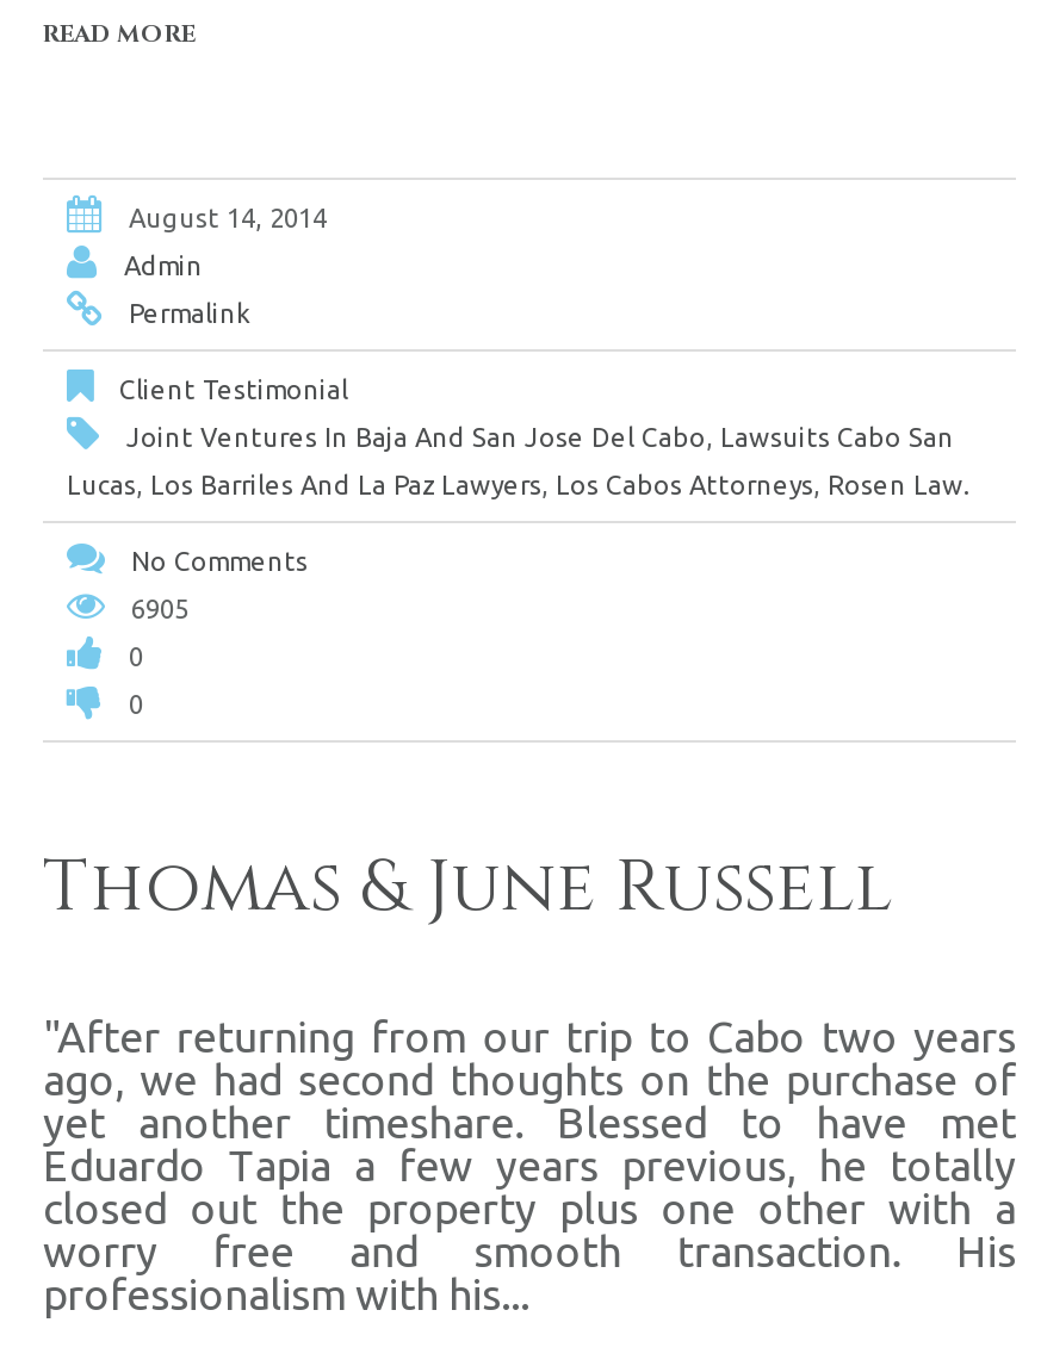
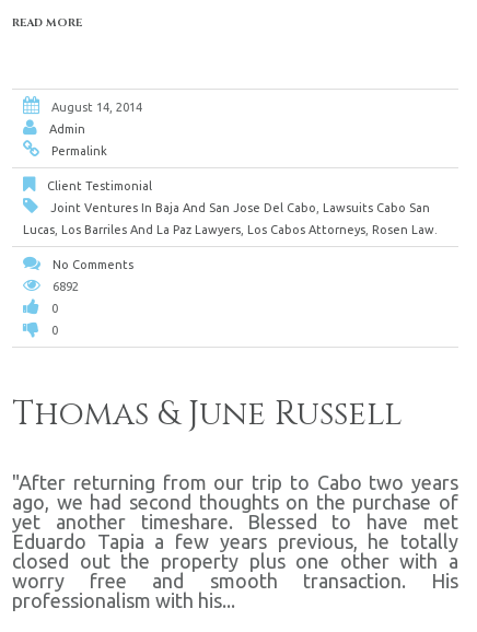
- 6905
+ 6892
